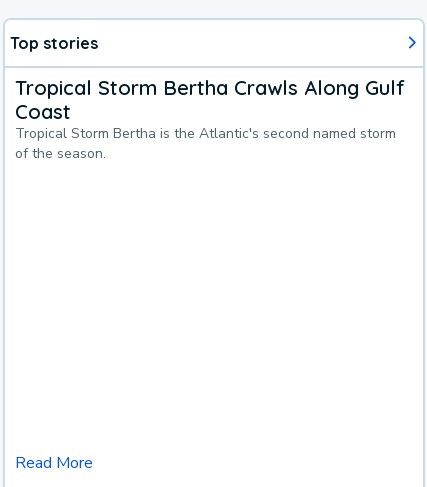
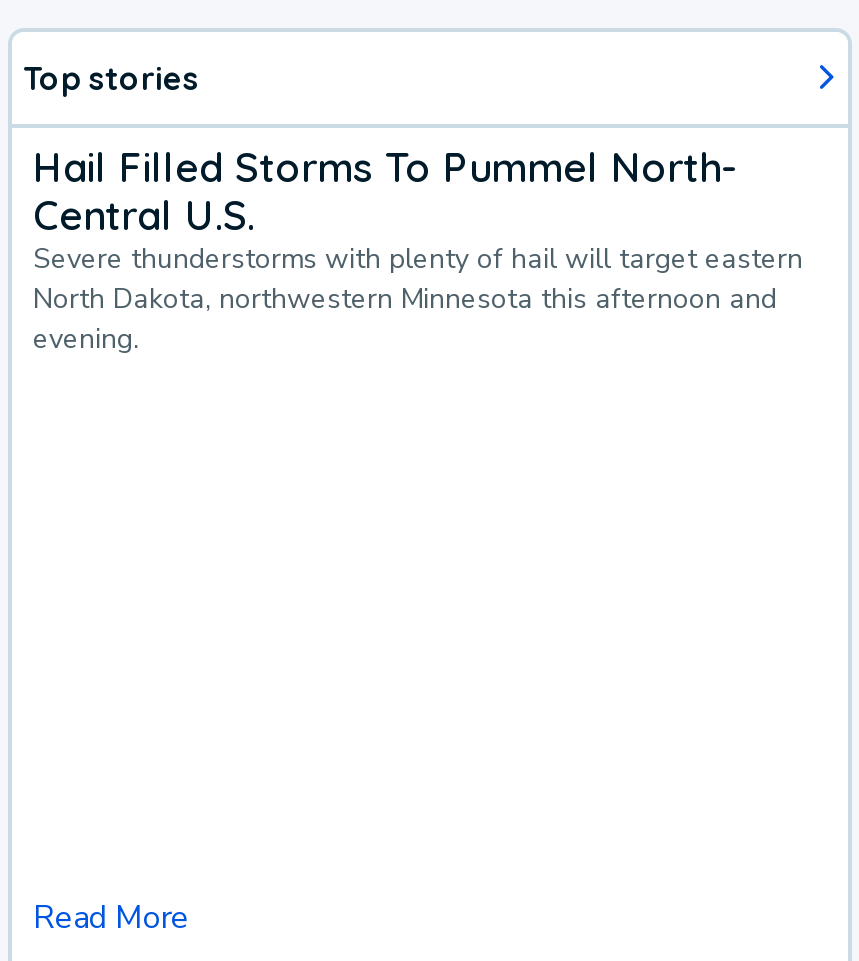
- Tropical Storm Bertha Crawls Along Gulf
- Coast
- Tropical Storm Bertha is the Atlantic's second named storm
- of the season.
+ Hail Filled Storms To Pummel North-
+ Central U.S.
+ Severe thunderstorms with plenty of hail will target eastern
+ North Dakota, northwestern Minnesota this afternoon and
+ evening.
